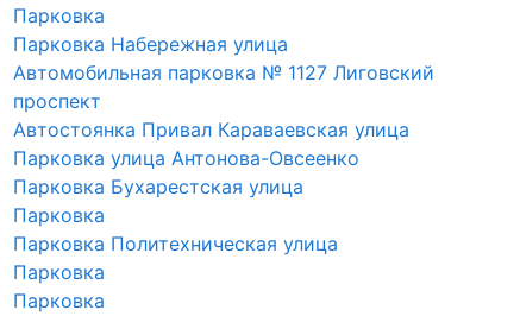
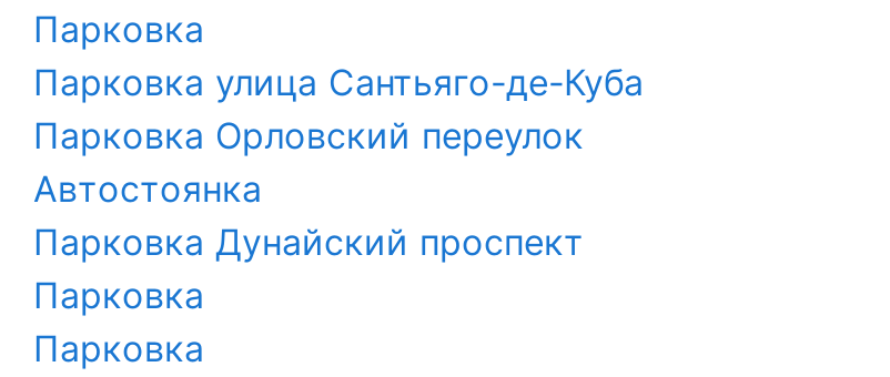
- Парковка Набережная улица
- Автомобильная парковка № 1127 Лиговский
- проспект
- Автостоянка Привал Караваевская улица
- Парковка улица Антонова-Овсеенко
- Парковка Бухарестская улица
- Парковка
- Парковка Политехническая улица
+ Парковка улица Сантьяго-де-Куба
+ Парковка Орловский переулок
+ Автостоянка
+ Парковка Дунайский проспект
